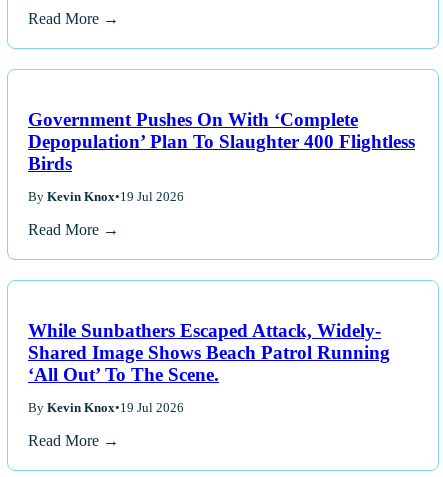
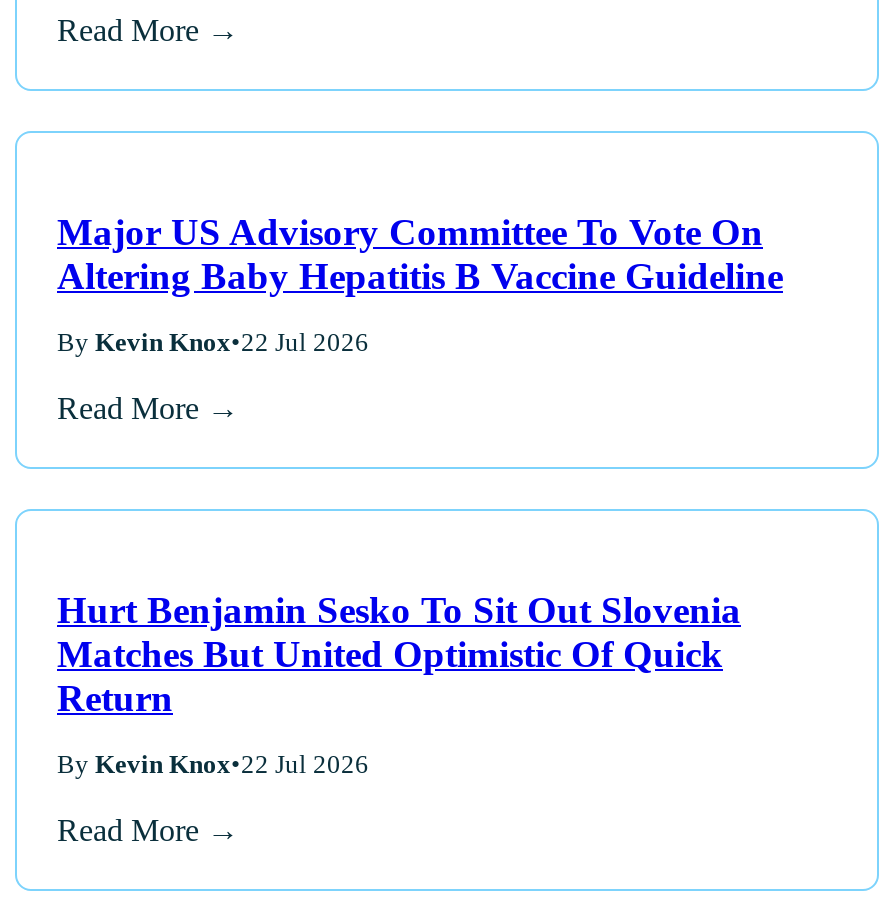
- Government Pushes On With ‘Complete
- Depopulation’ Plan To Slaughter 400 Flightless
- Birds
+ Major US Advisory Committee To Vote On
+ Altering Baby Hepatitis B Vaccine Guideline

- By Kevin Knox•19 Jul 2026
+ By Kevin Knox•22 Jul 2026

- While Sunbathers Escaped Attack, Widely-
- Shared Image Shows Beach Patrol Running
- ‘All Out’ To The Scene.
+ Hurt Benjamin Sesko To Sit Out Slovenia
+ Matches But United Optimistic Of Quick
+ Return

- By Kevin Knox•19 Jul 2026
+ By Kevin Knox•22 Jul 2026
